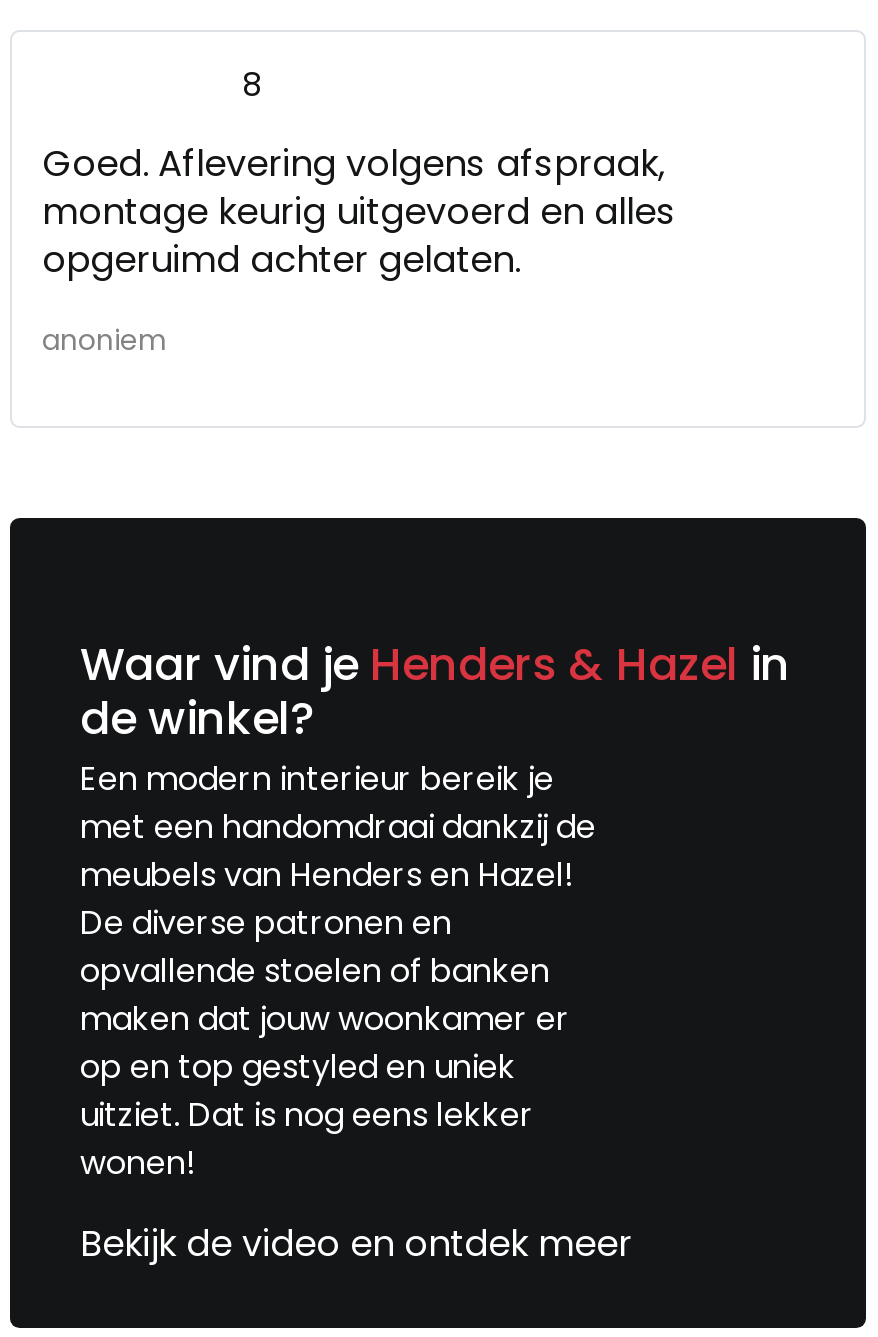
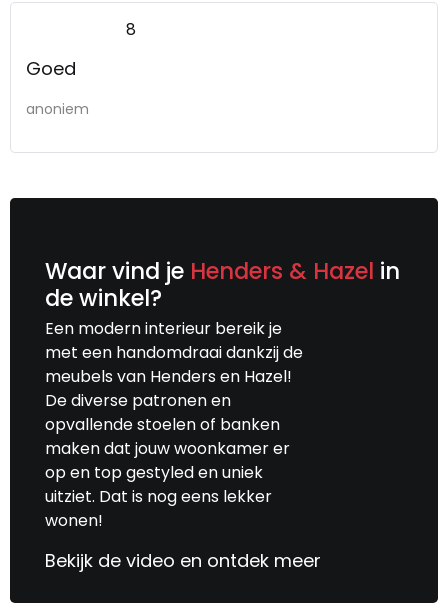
- Goed. Aflevering volgens afspraak,
- montage keurig uitgevoerd en alles
- opgeruimd achter gelaten.
+ Goed
